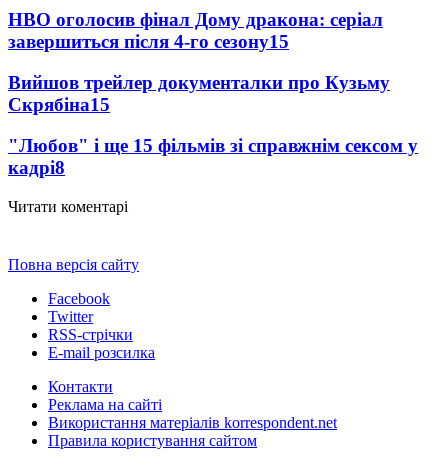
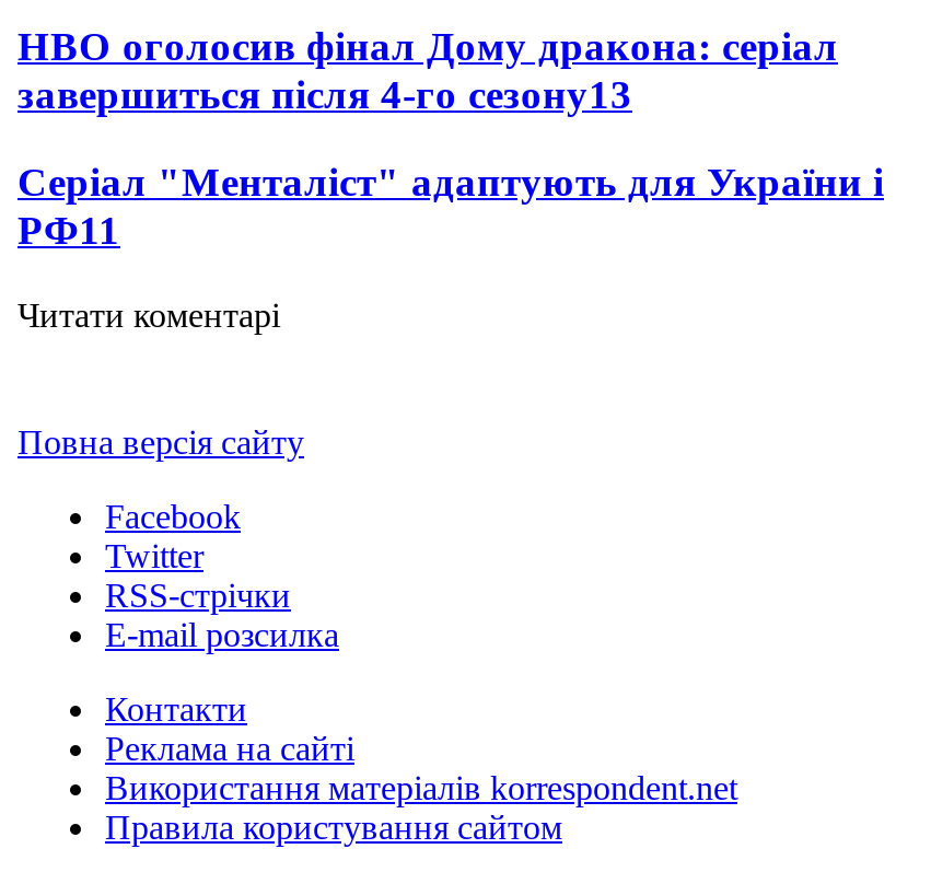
- завершиться після 4-го сезону15
- Вийшов трейлер документалки про Кузьму
- Скрябіна15
- "Любов" і ще 15 фільмів зі справжнім сексом у
- кадрі8
+ завершиться після 4-го сезону13
+ Серіал "Менталіст" адаптують для України і
+ РФ11
